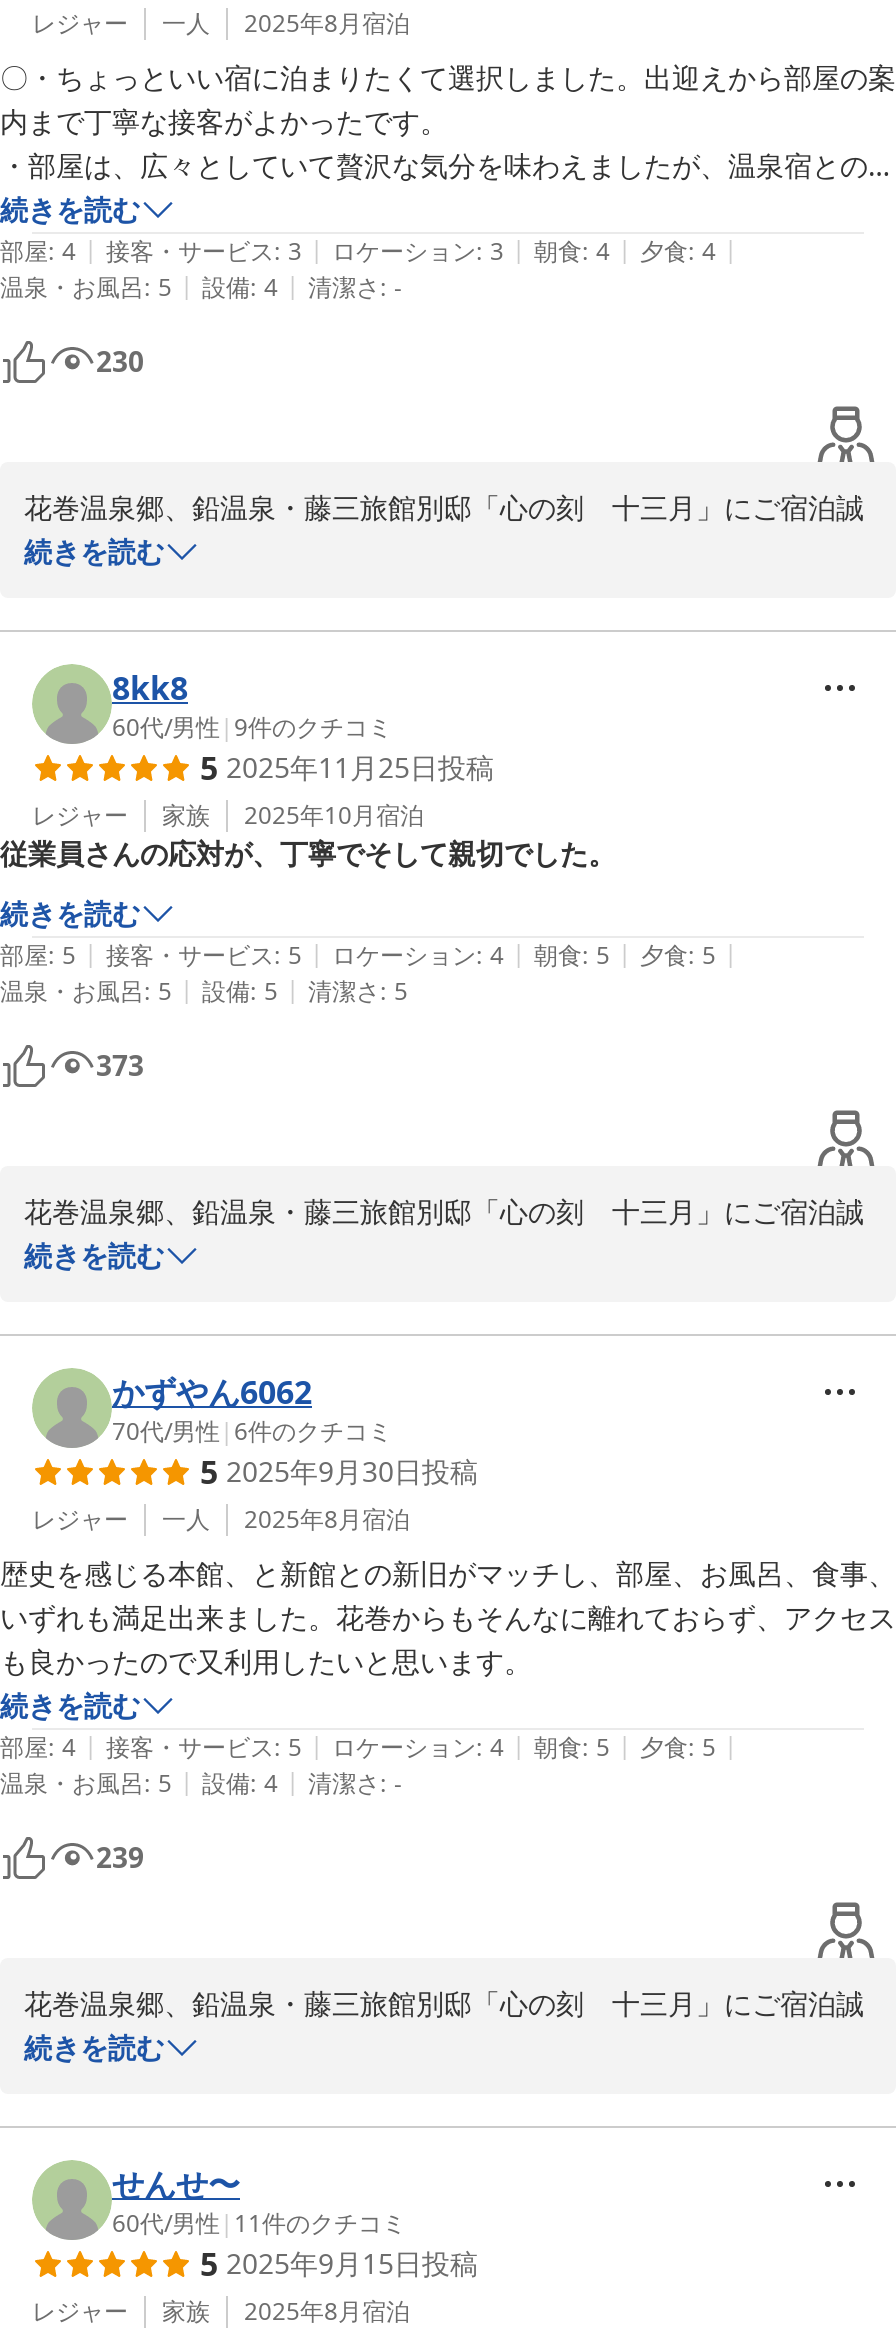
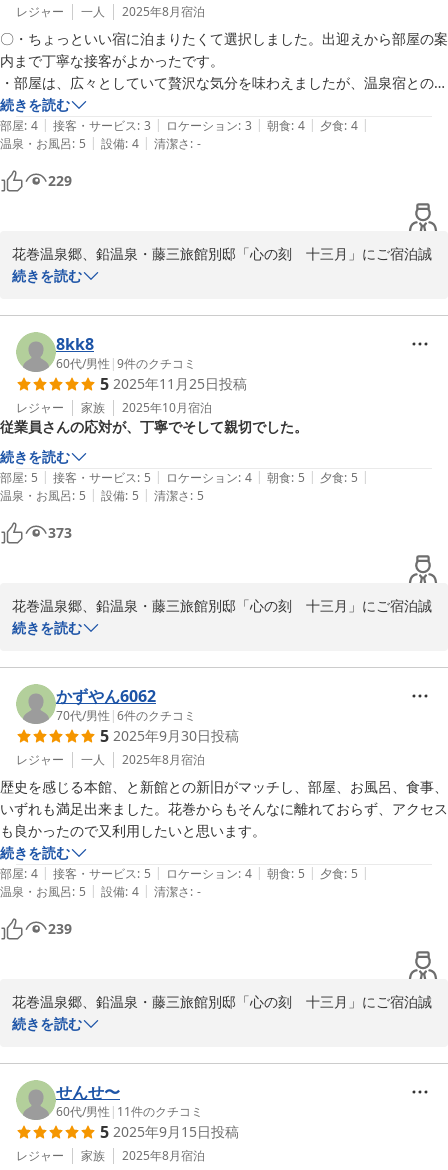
- 230
+ 229
